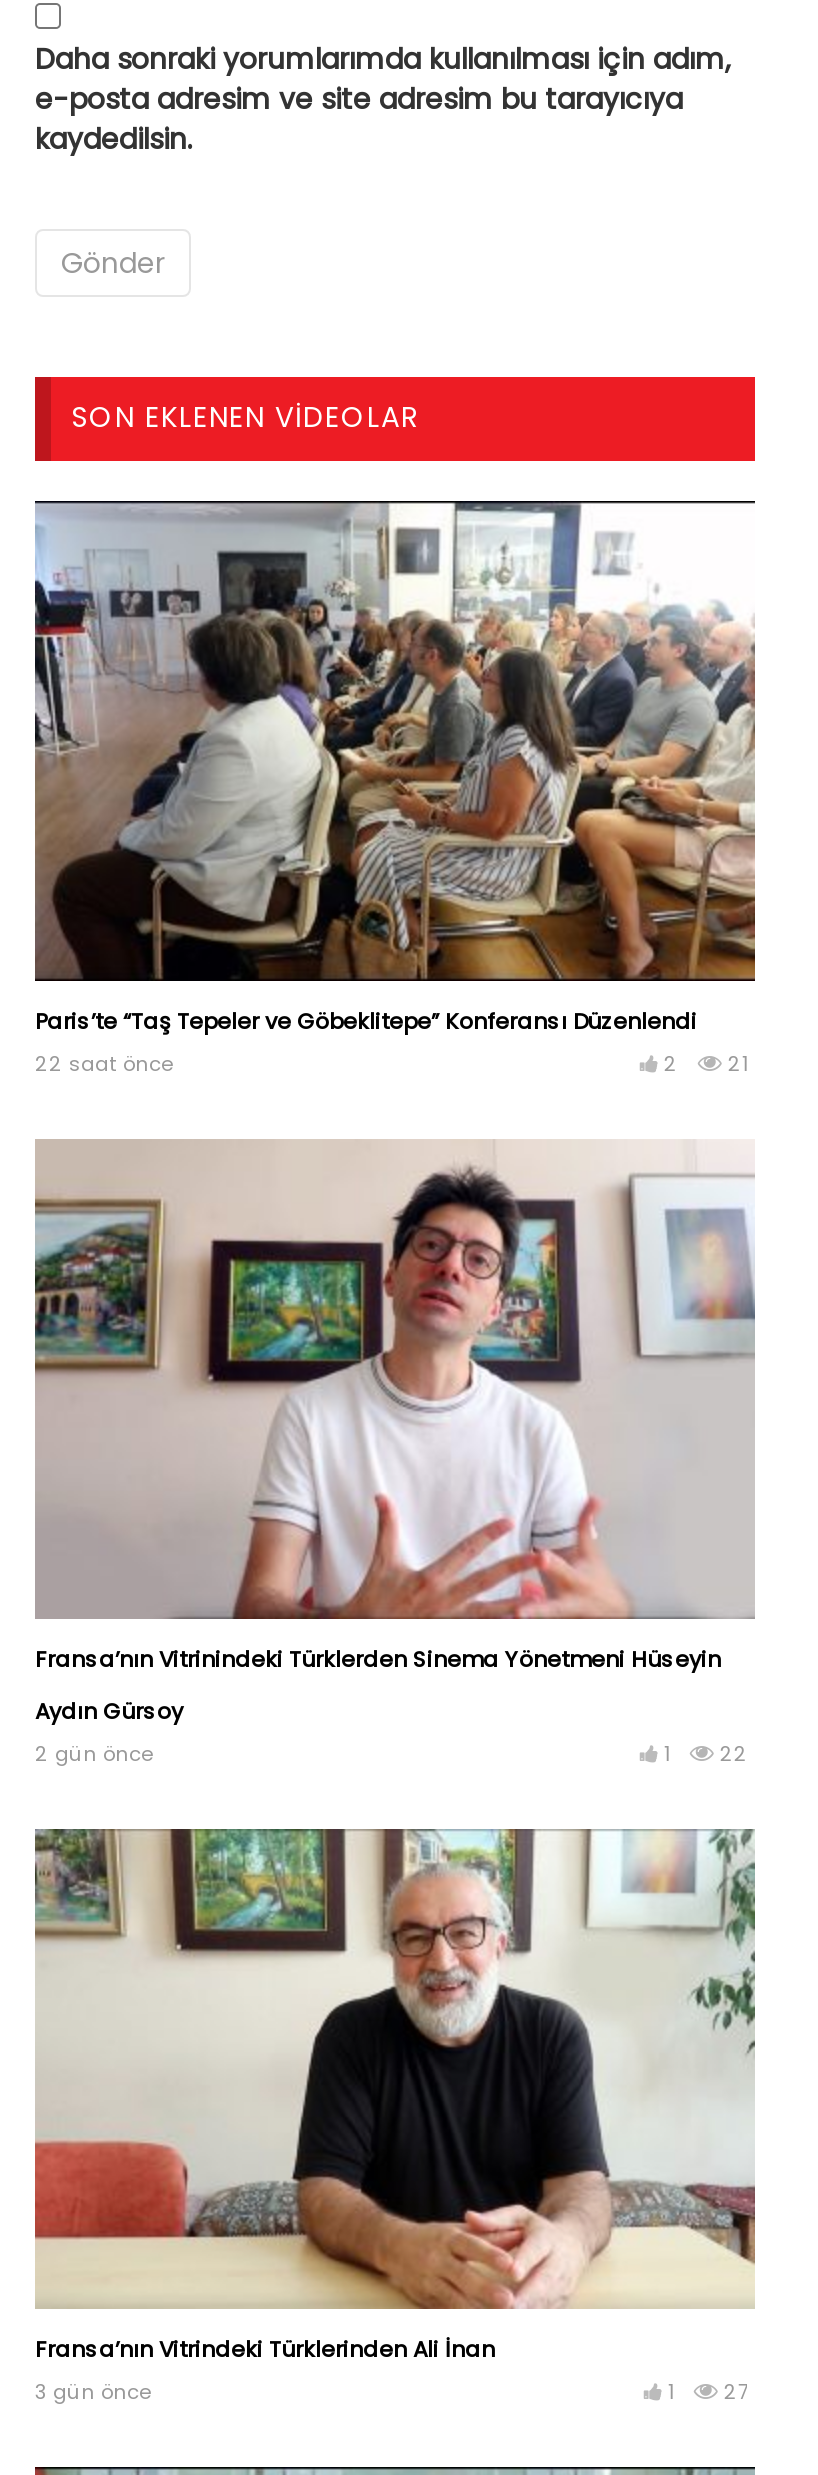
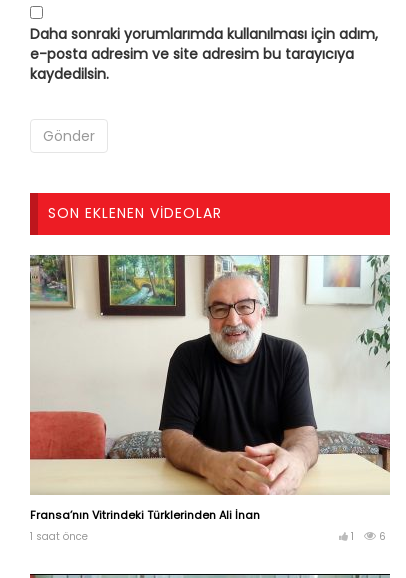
- [image]
- Paris’te “Taş Tepeler ve Göbeklitepe” Konferansı Düzenlendi
- 22 saat önce
- 21
- 2

- [image]
- Fransa’nın Vitrinindeki Türklerden Sinema Yönetmeni Hüseyin
- Aydın Gürsoy
- 2 gün önce
- 22
- 1

- 3 gün önce
+ 1 saat önce

- 1 27
+ 1 6
